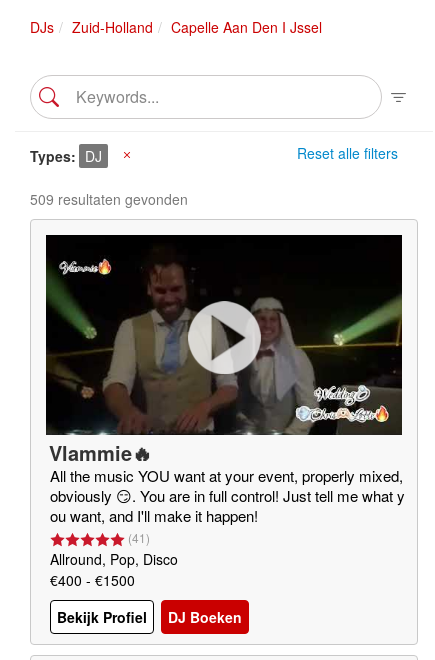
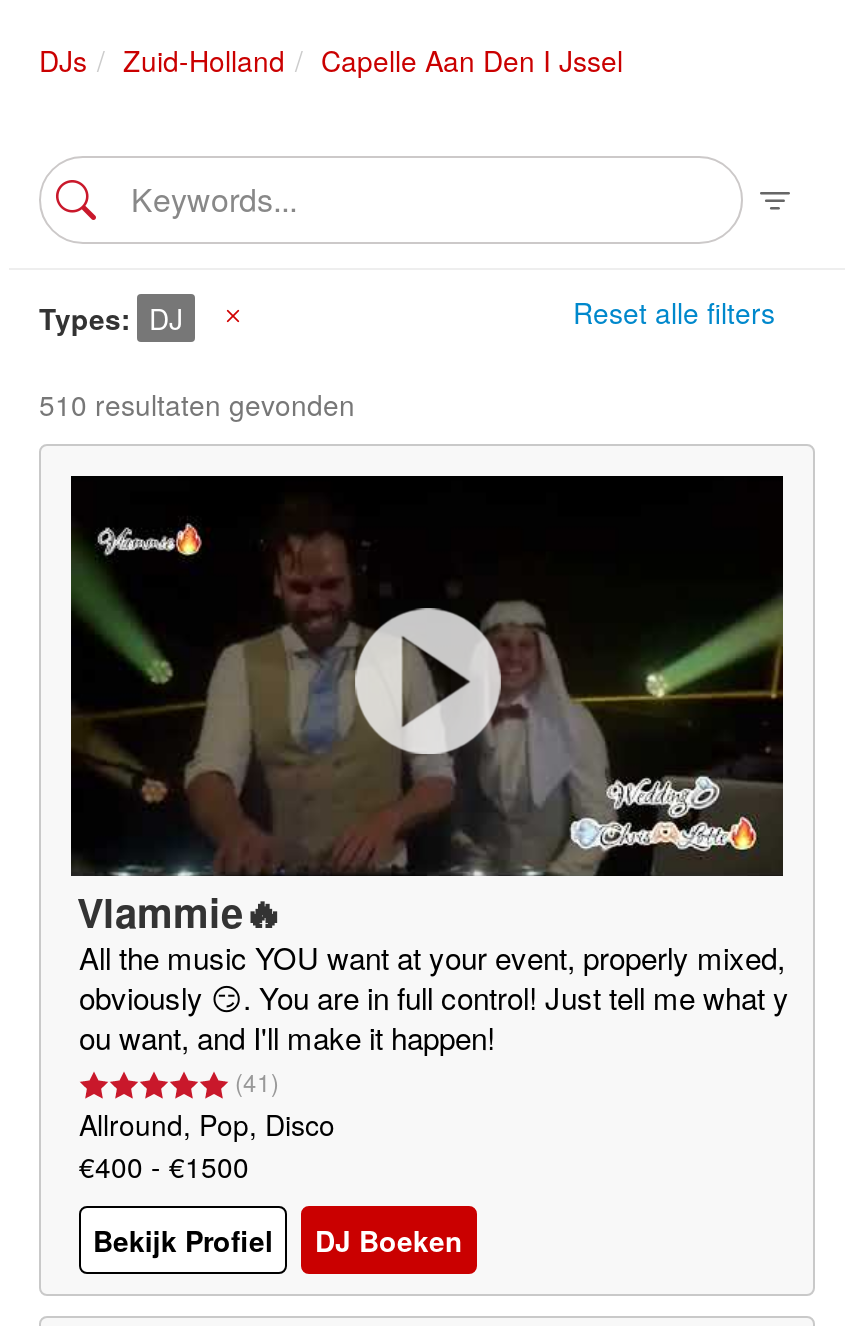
- 509 resultaten gevonden
+ 510 resultaten gevonden
